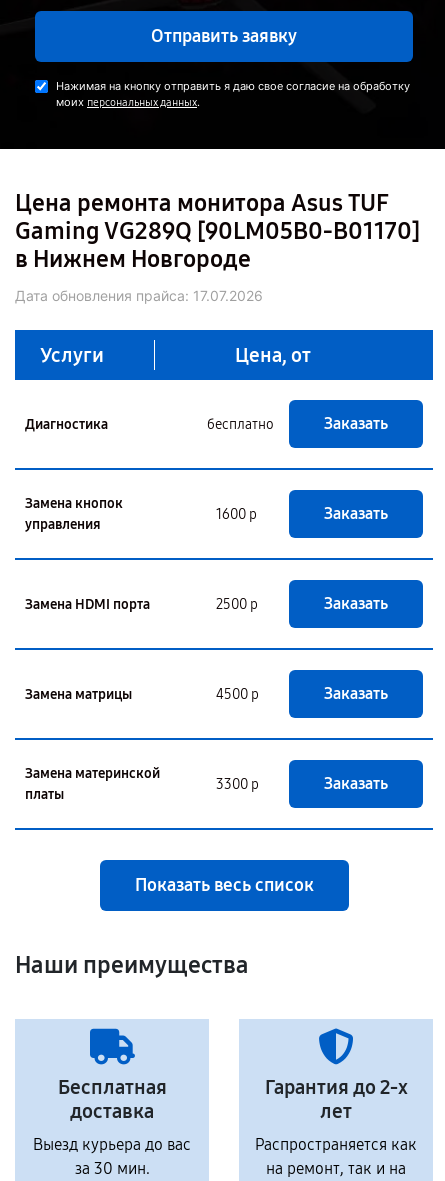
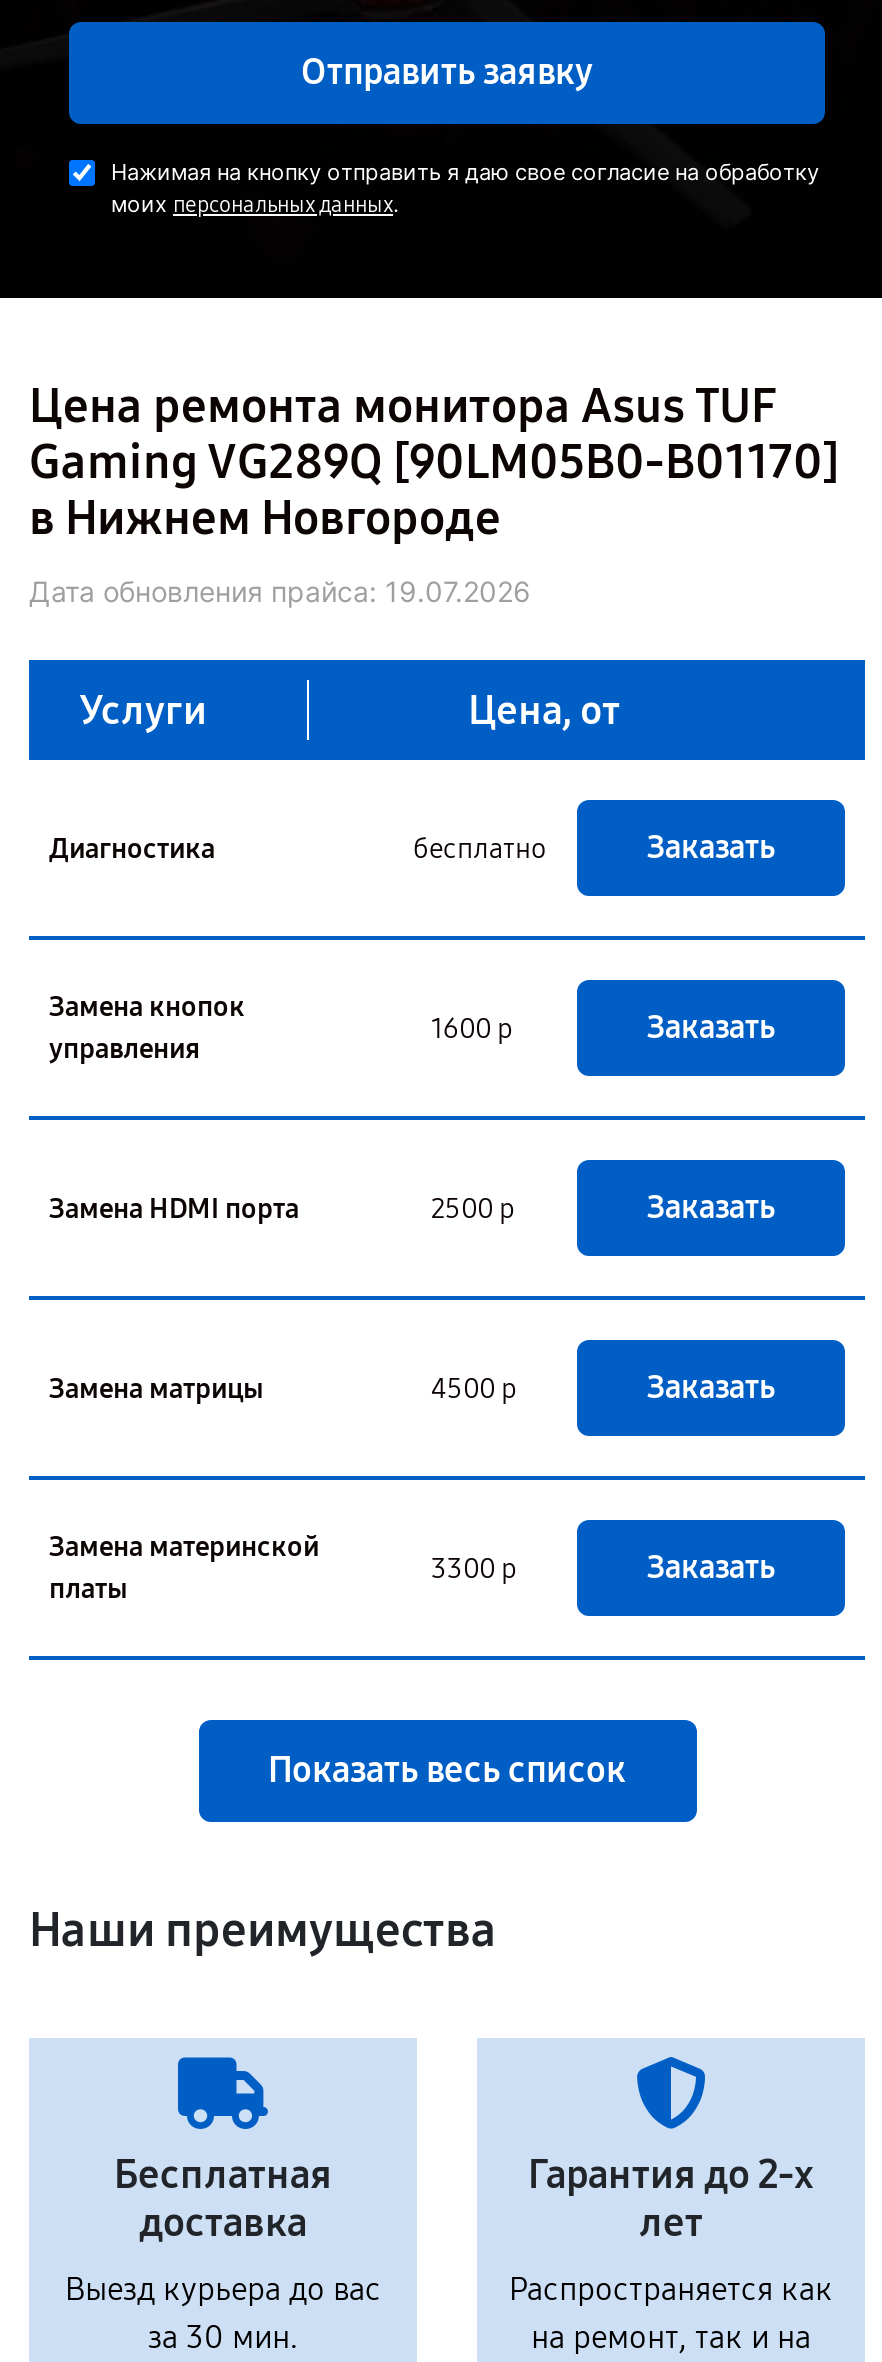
- Дата обновления прайса: 17.07.2026
+ Дата обновления прайса: 19.07.2026
